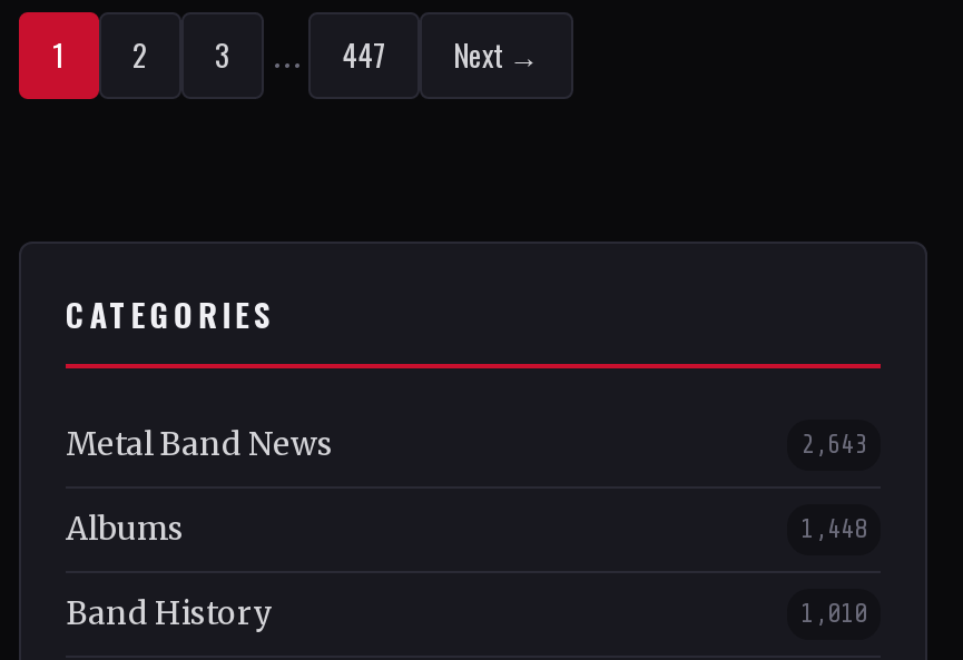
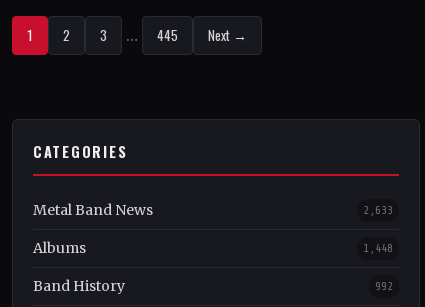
- 447
+ 445

- 2,643
+ 2,633

- 1,010
+ 992
